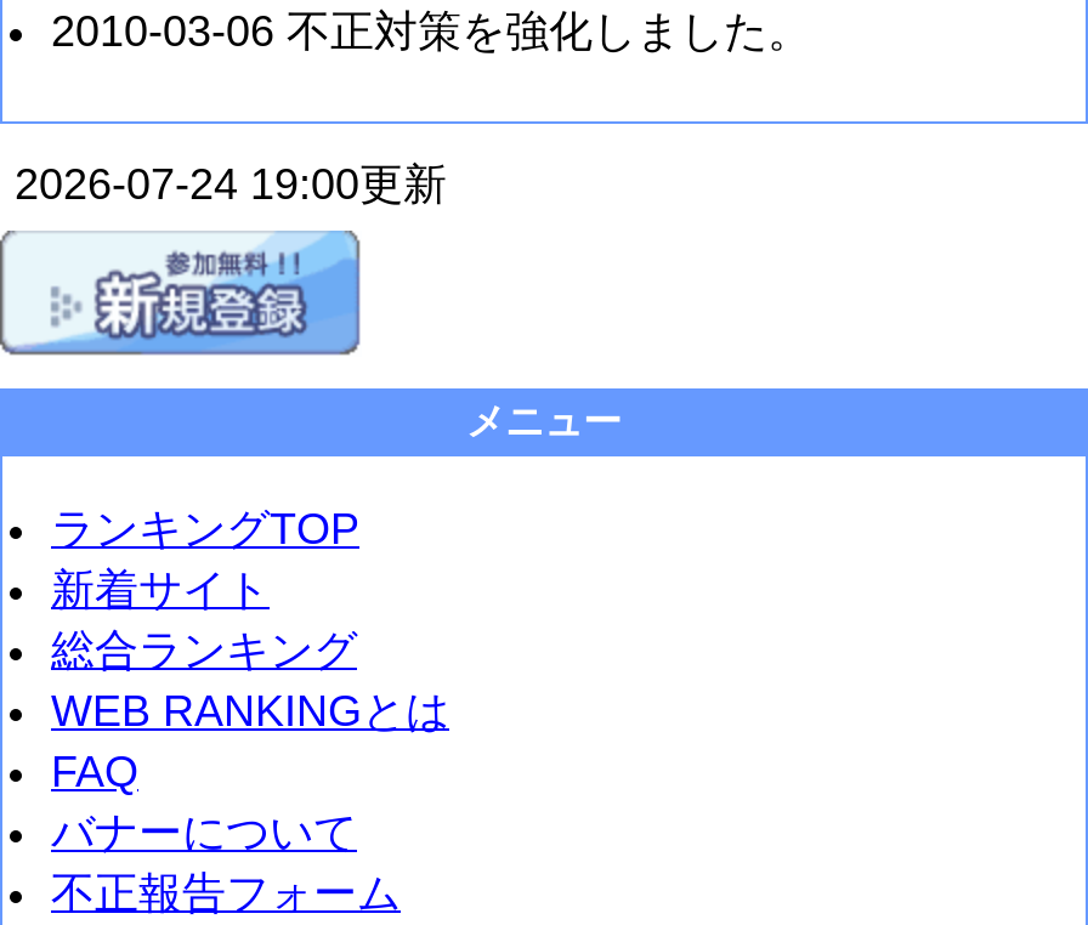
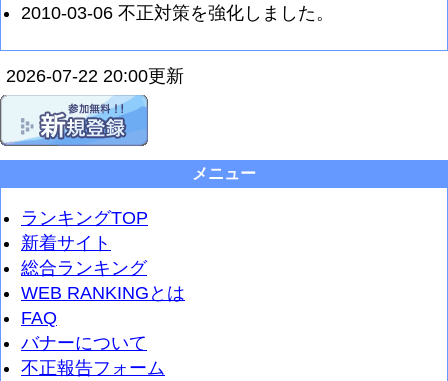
- 2026-07-24 19:00更新
+ 2026-07-22 20:00更新
